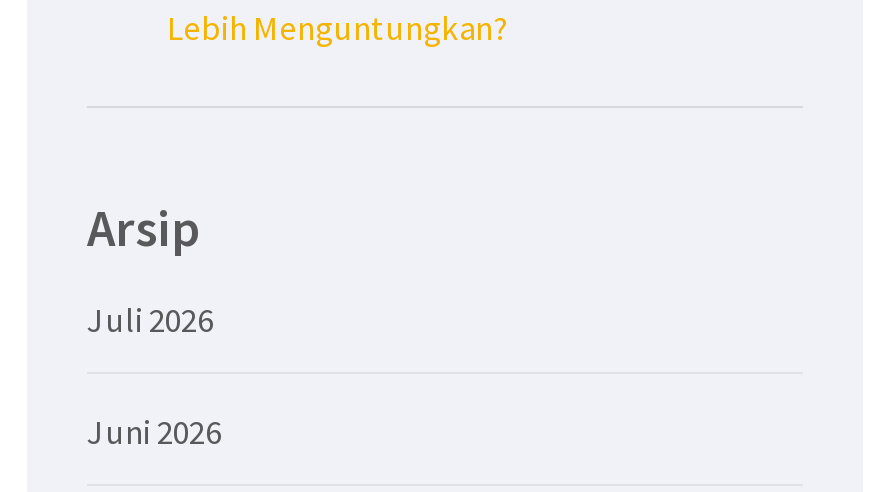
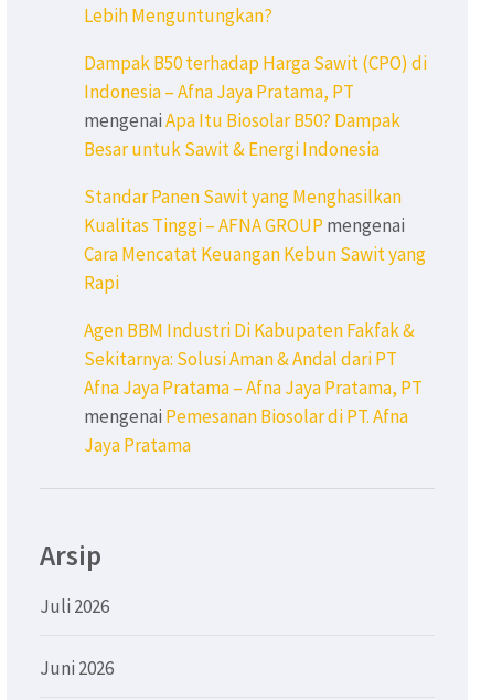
+ Dampak B50 terhadap Harga Sawit (CPO) di
+ Indonesia – Afna Jaya Pratama, PT
+ mengenai Apa Itu Biosolar B50? Dampak
+ Besar untuk Sawit & Energi Indonesia
+ Standar Panen Sawit yang Menghasilkan
+ Kualitas Tinggi – AFNA GROUP mengenai
+ Cara Mencatat Keuangan Kebun Sawit yang
+ Rapi
+ Agen BBM Industri Di Kabupaten Fakfak &
+ Sekitarnya: Solusi Aman & Andal dari PT
+ Afna Jaya Pratama – Afna Jaya Pratama, PT
+ mengenai Pemesanan Biosolar di PT. Afna
+ Jaya Pratama
